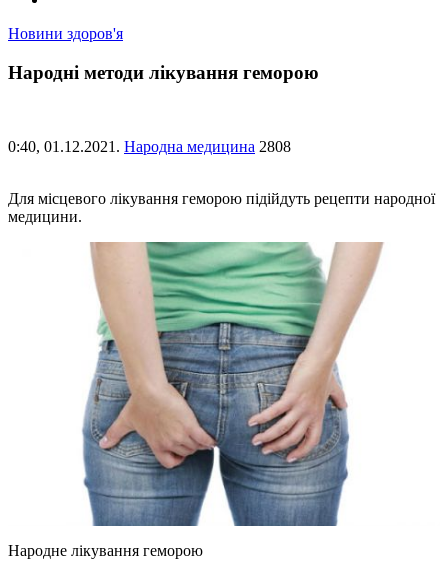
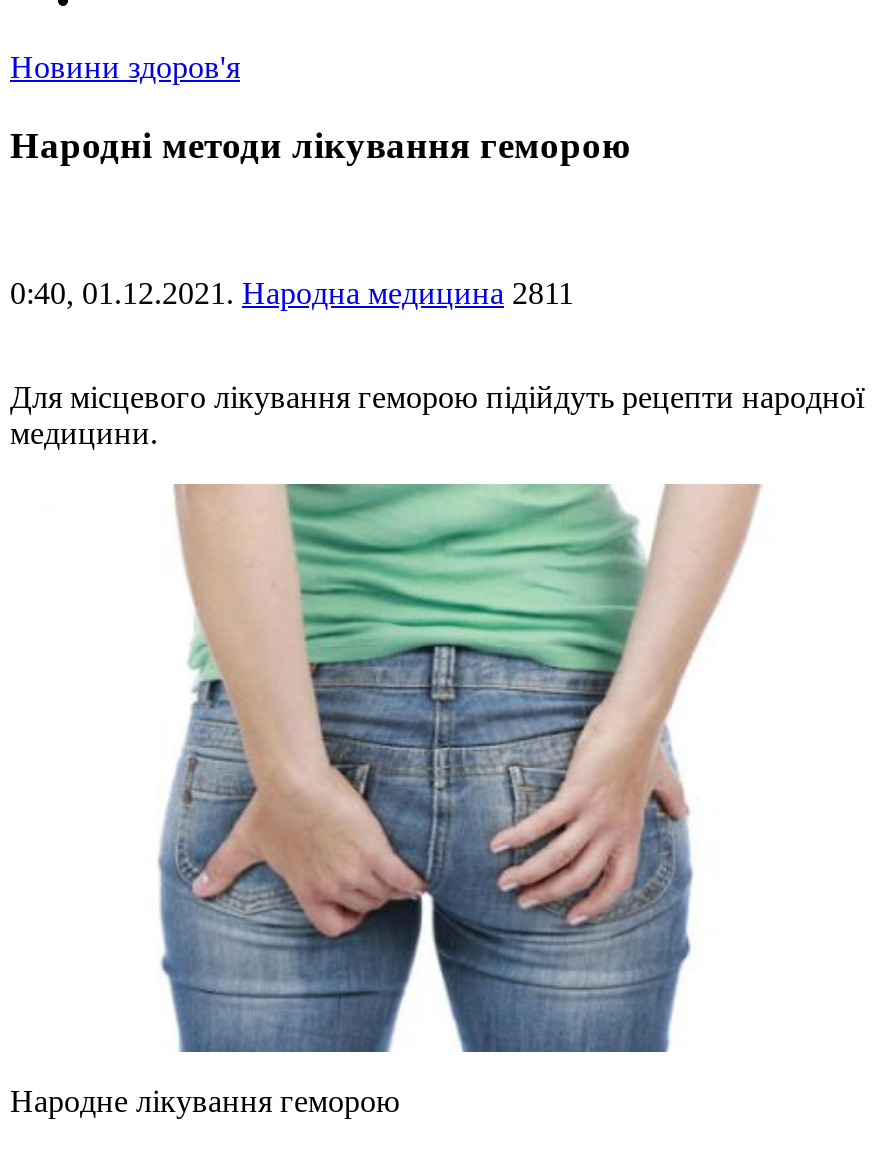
- 0:40, 01.12.2021. Народна медицина 2808
+ 0:40, 01.12.2021. Народна медицина 2811
